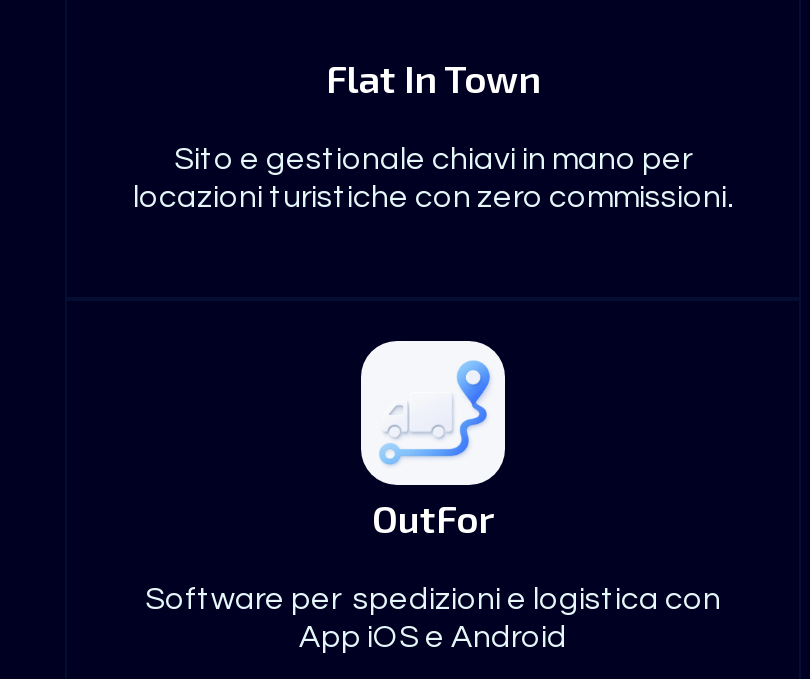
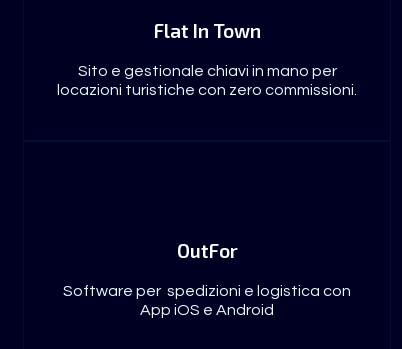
- [image]
